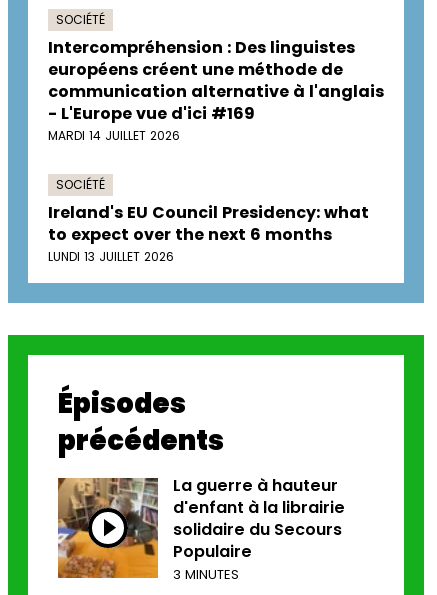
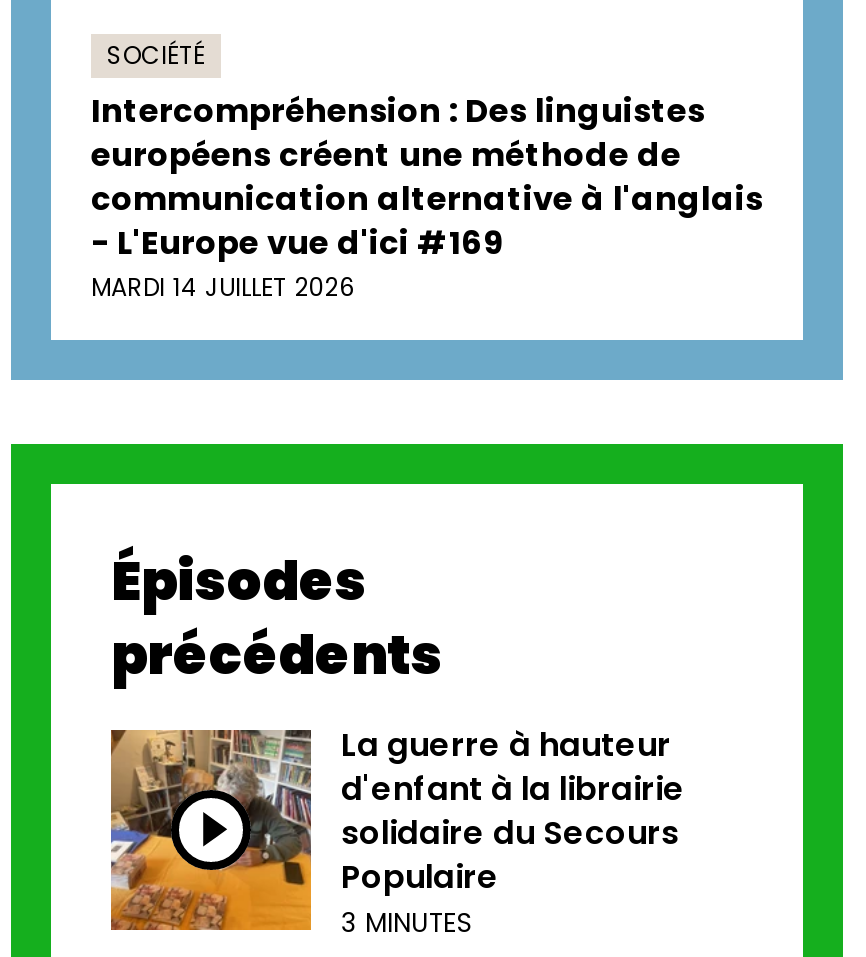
- SOCIÉTÉ
- Ireland's EU Council Presidency: what
- to expect over the next 6 months
- LUNDI 13 JUILLET 2026
